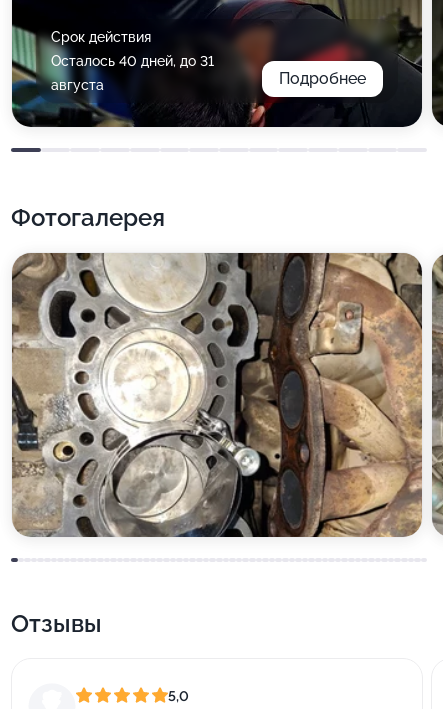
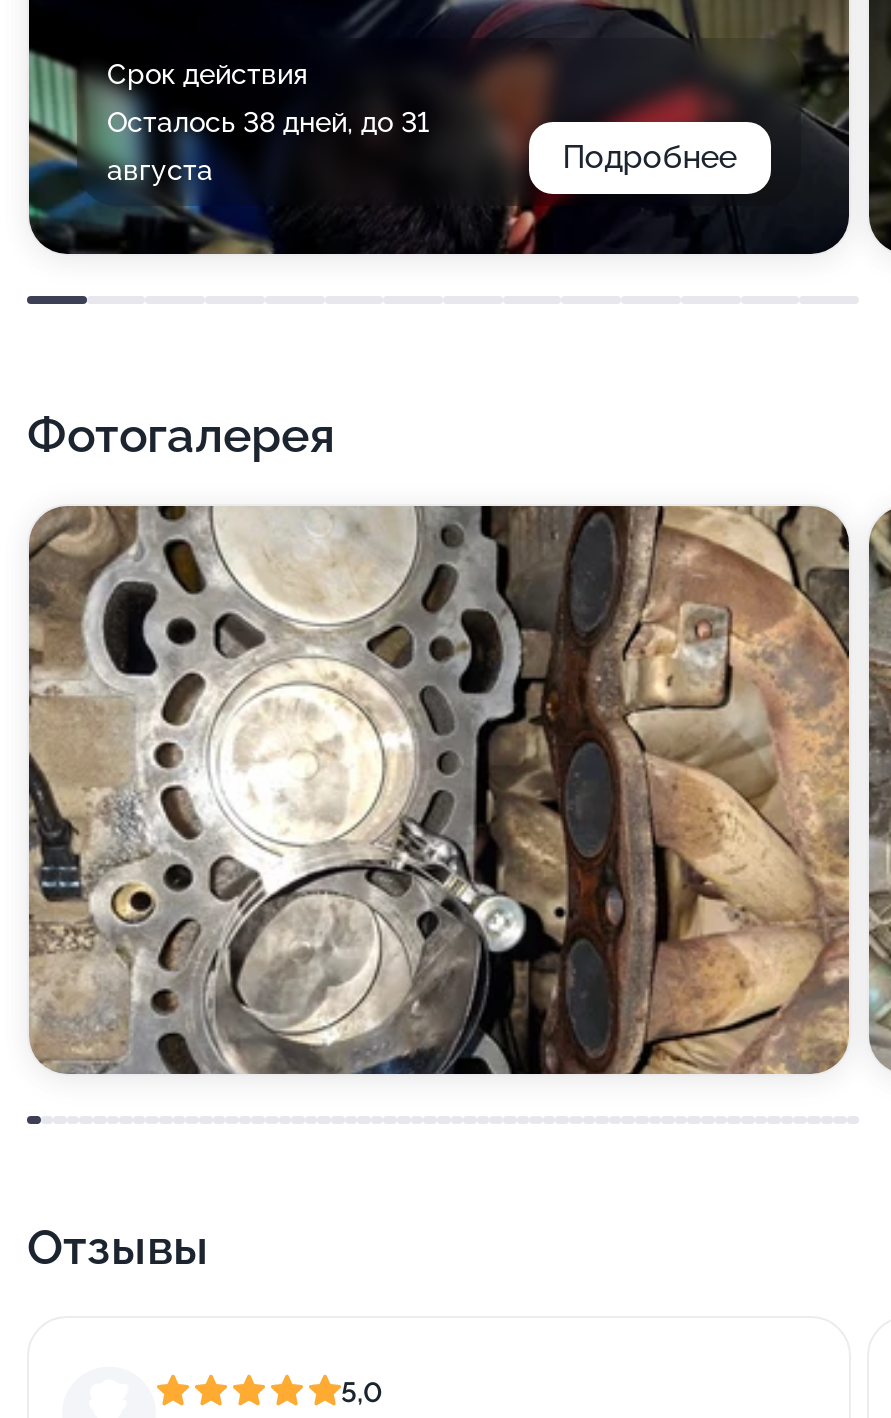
- Осталось 40 дней, до 31
+ Осталось 38 дней, до 31
